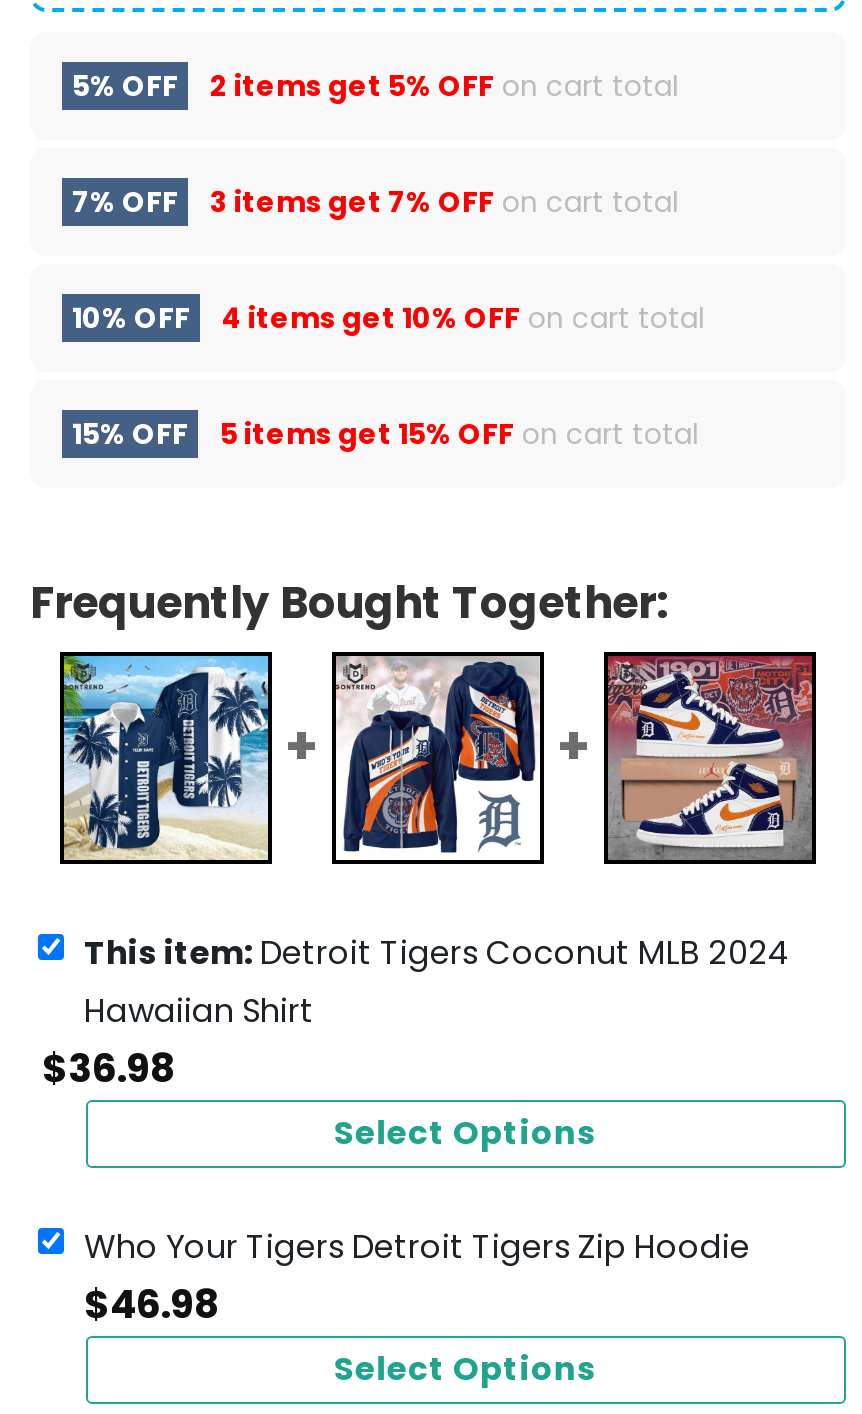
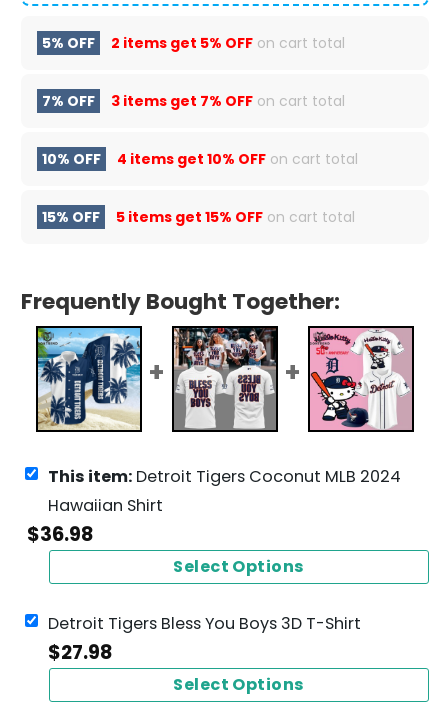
- [image]
+ [image]

- [image]
+ [image]

- Who Your Tigers Detroit Tigers Zip Hoodie
- $46.98
+ Detroit Tigers Bless You Boys 3D T-Shirt
+ $27.98
